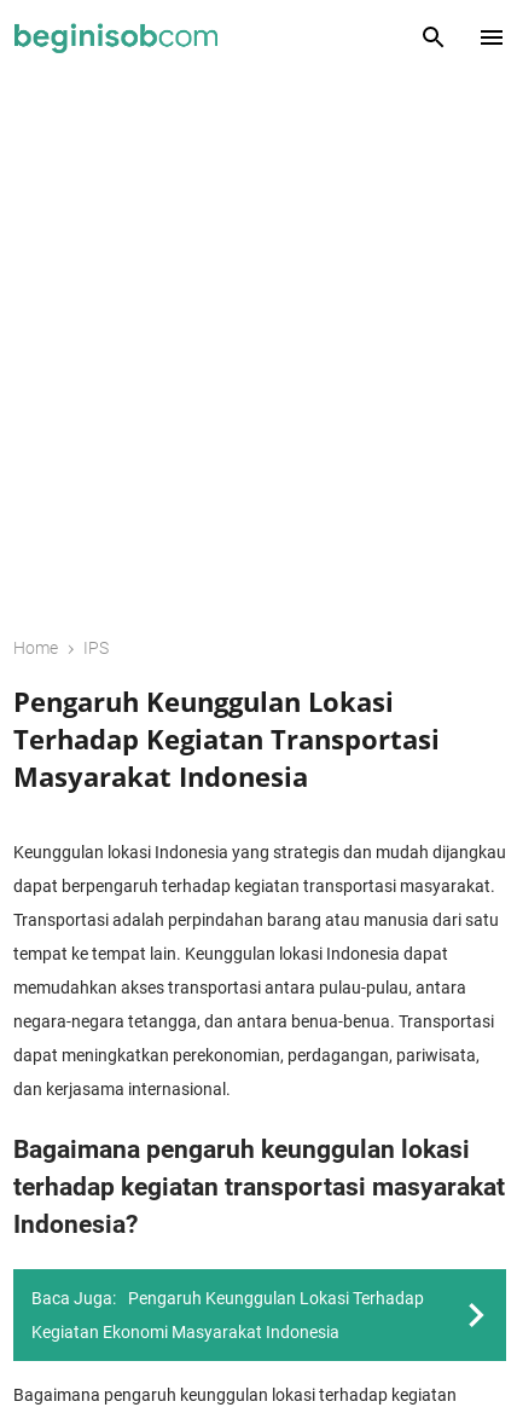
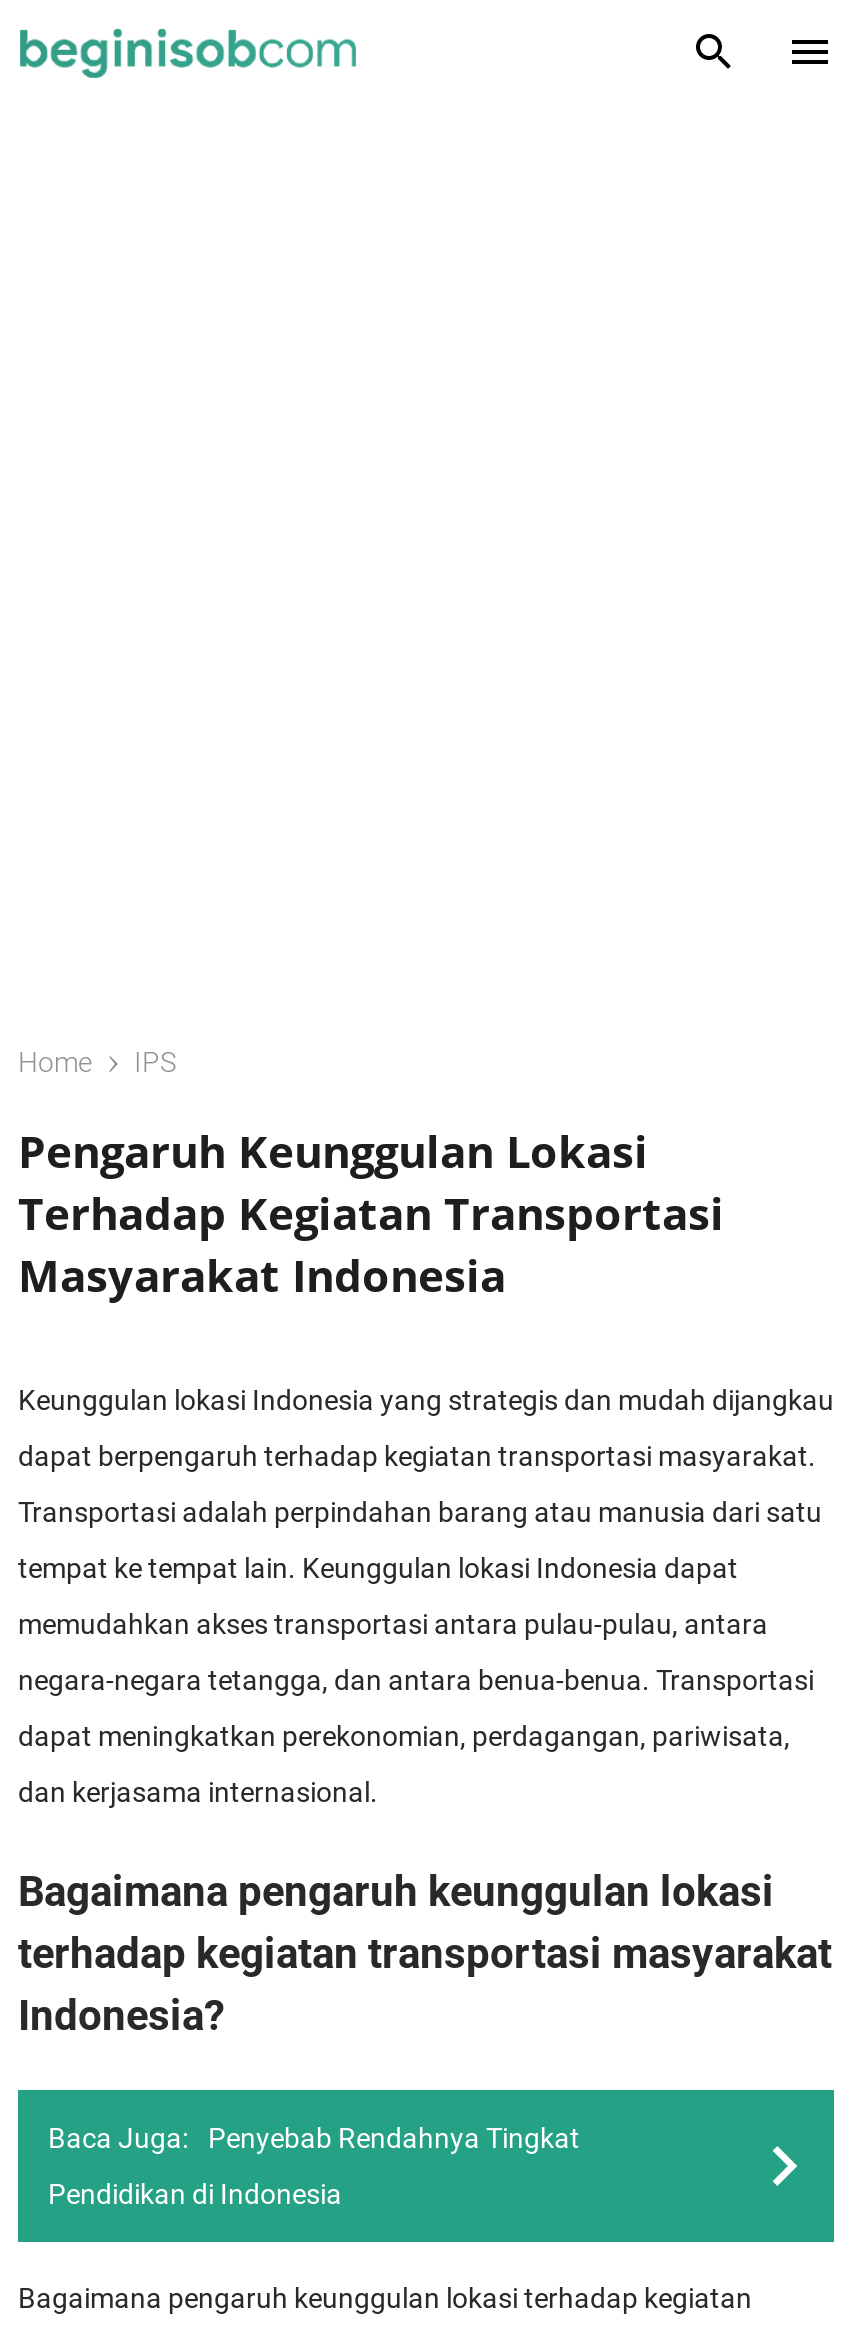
- Pengaruh Keunggulan Lokasi Terhadap
+ Penyebab Rendahnya Tingkat

- Kegiatan Ekonomi Masyarakat Indonesia
+ Pendidikan di Indonesia
